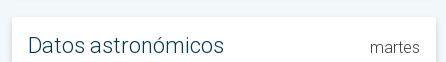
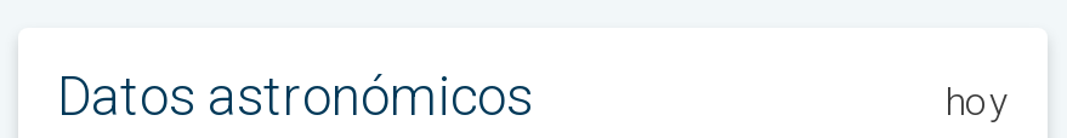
- martes
+ hoy
